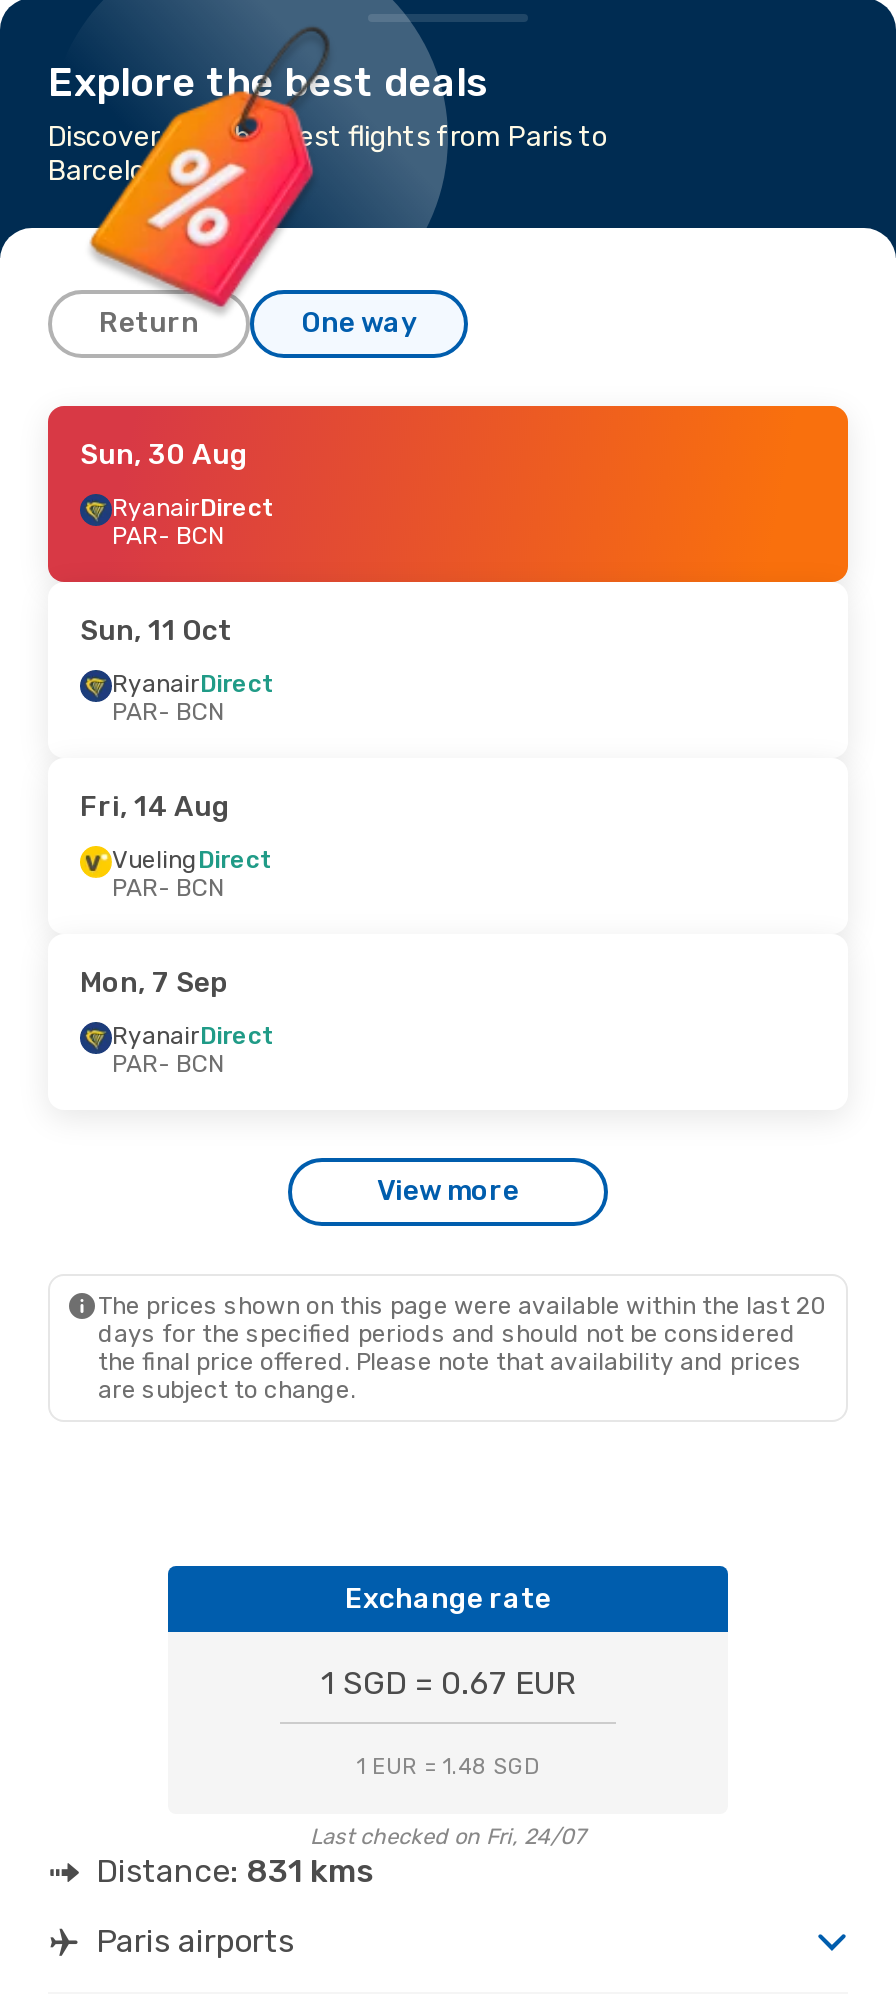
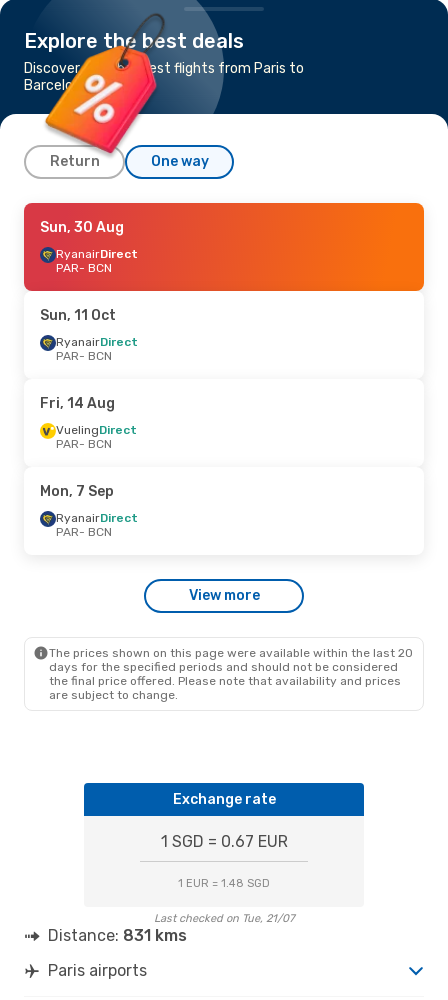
- Last checked on Fri, 24/07
+ Last checked on Tue, 21/07
